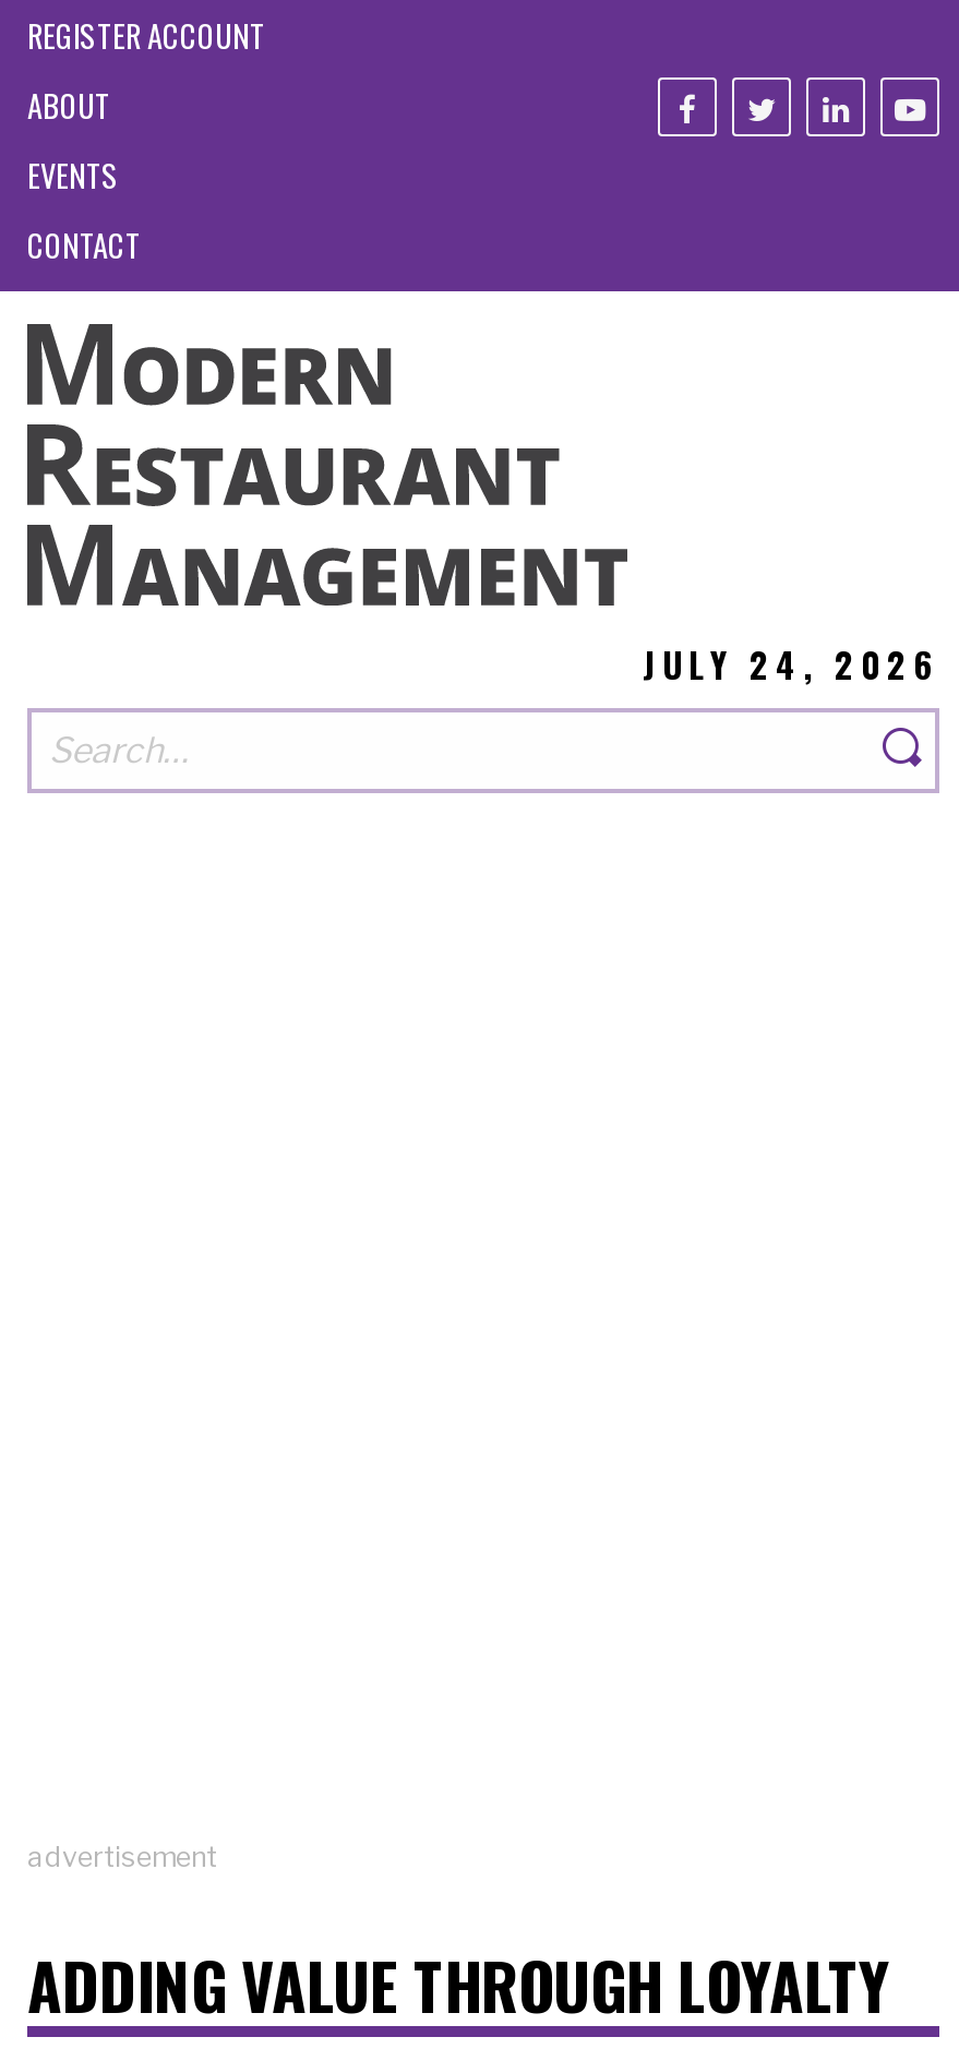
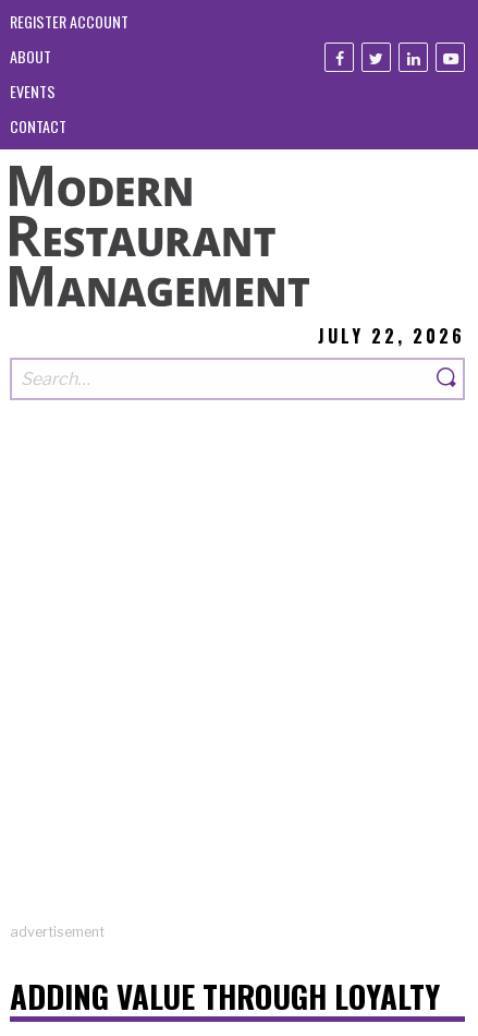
- JULY 24, 2026
+ JULY 22, 2026
